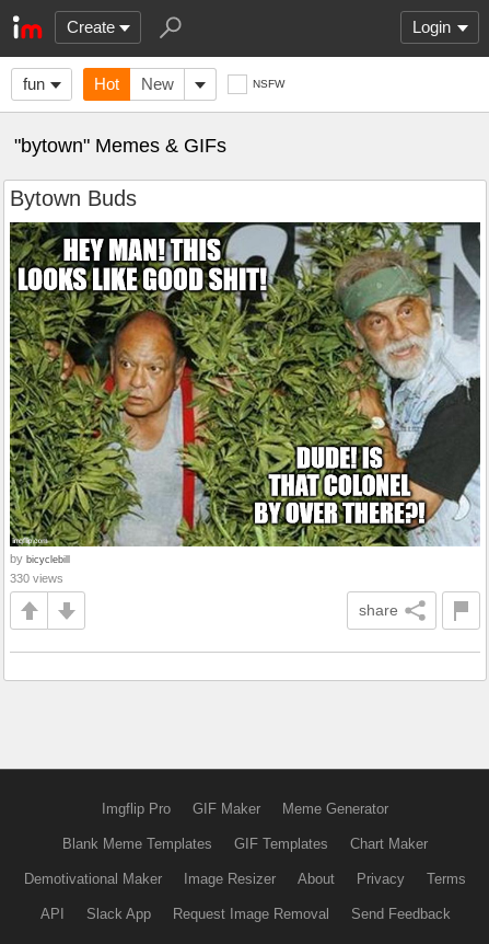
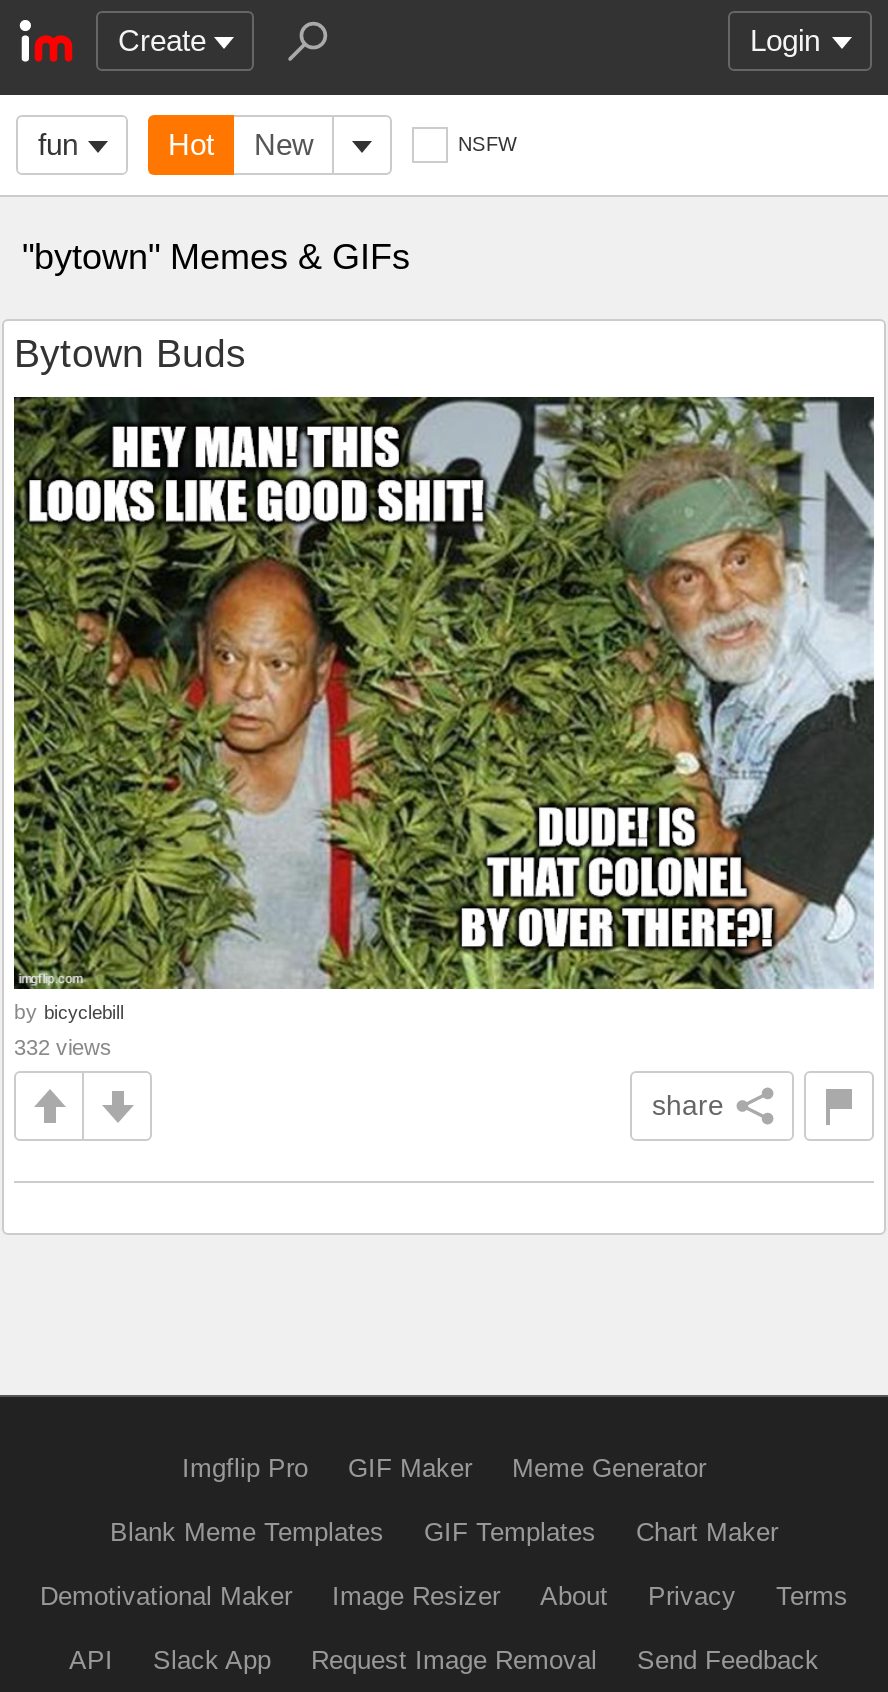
- 330 views
+ 332 views
